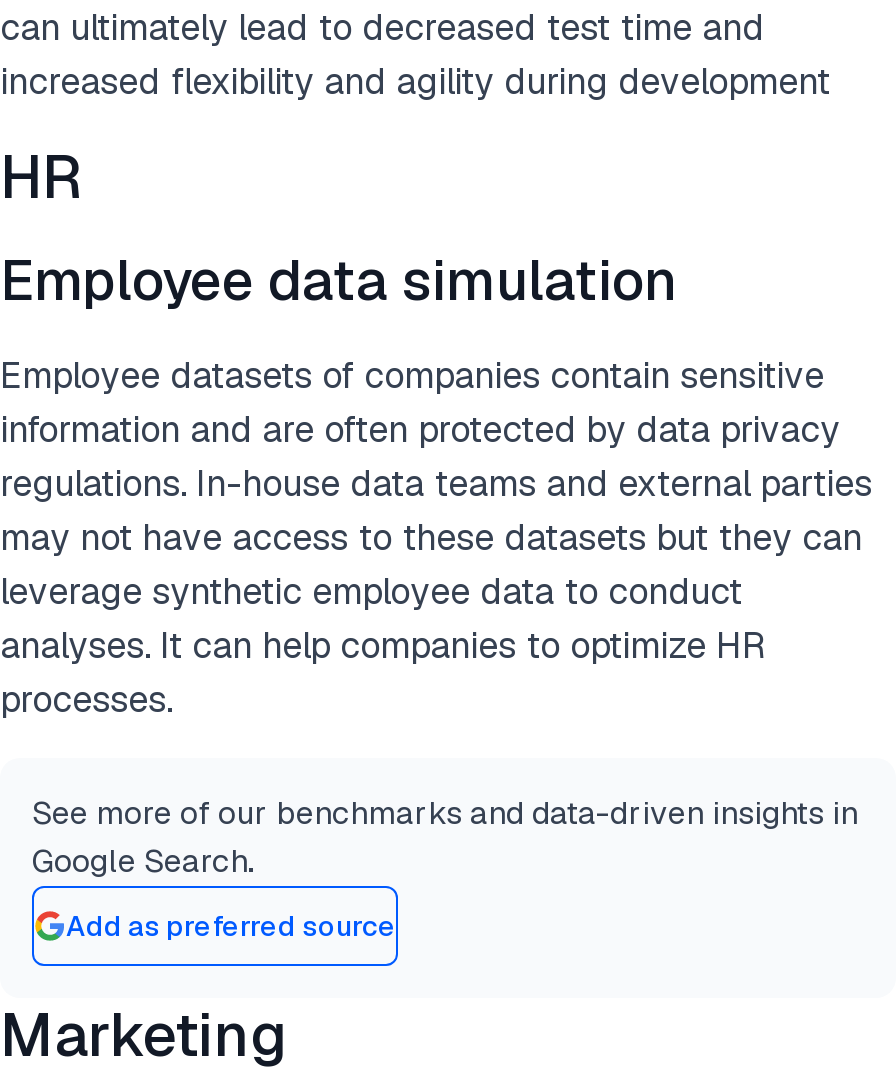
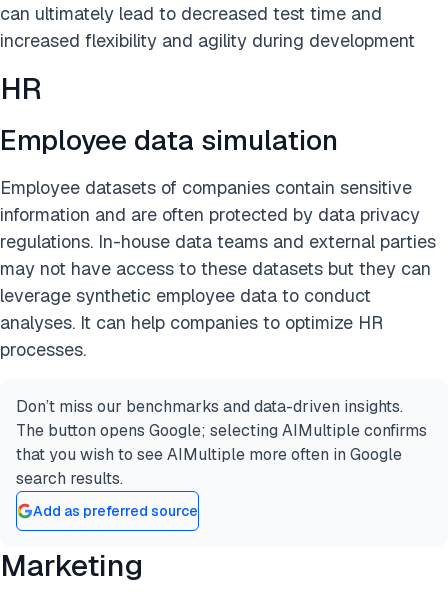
- See more of our benchmarks and data-driven insights in
- Google Search.
+ Don’t miss our benchmarks and data-driven insights.
+ The button opens Google; selecting AIMultiple confirms
+ that you wish to see AIMultiple more often in Google
+ search results.
